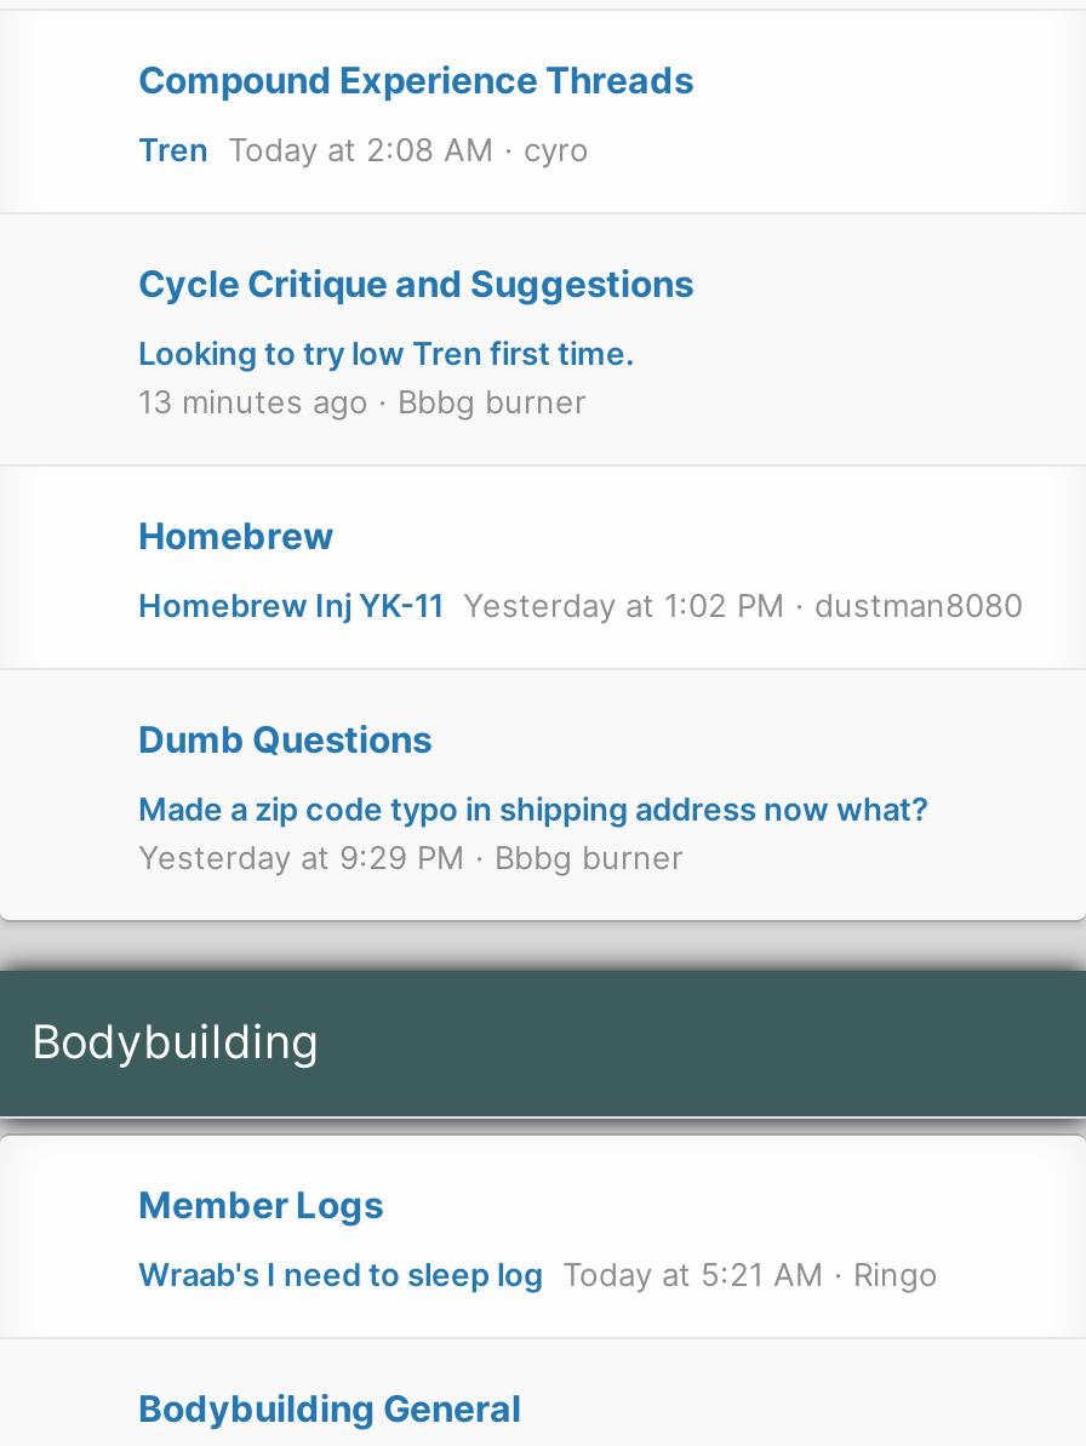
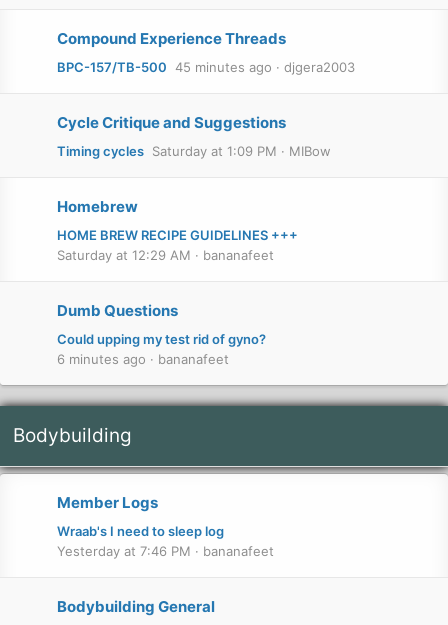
- Tren Today at 2:08 AM
- cyro
+ BPC-157/TB-500 45 minutes ago
+ djgera2003

- Looking to try low Tren first time.
- 13 minutes ago
- Bbbg burner
+ Timing cycles Saturday at 1:09 PM
+ MIBow

moved up: Homebrew

- Homebrew Inj YK-11 Yesterday at 1:02 PM
- dustman8080
+ HOME BREW RECIPE GUIDELINES +++
+ Saturday at 12:29 AM
+ bananafeet

- Made a zip code typo in shipping address now what?
- Yesterday at 9:29 PM
- Bbbg burner
+ Could upping my test rid of gyno?
+ 6 minutes ago
+ bananafeet

- Wraab's I need to sleep log Today at 5:21 AM
- Ringo
+ Wraab's I need to sleep log
+ Yesterday at 7:46 PM
+ bananafeet
